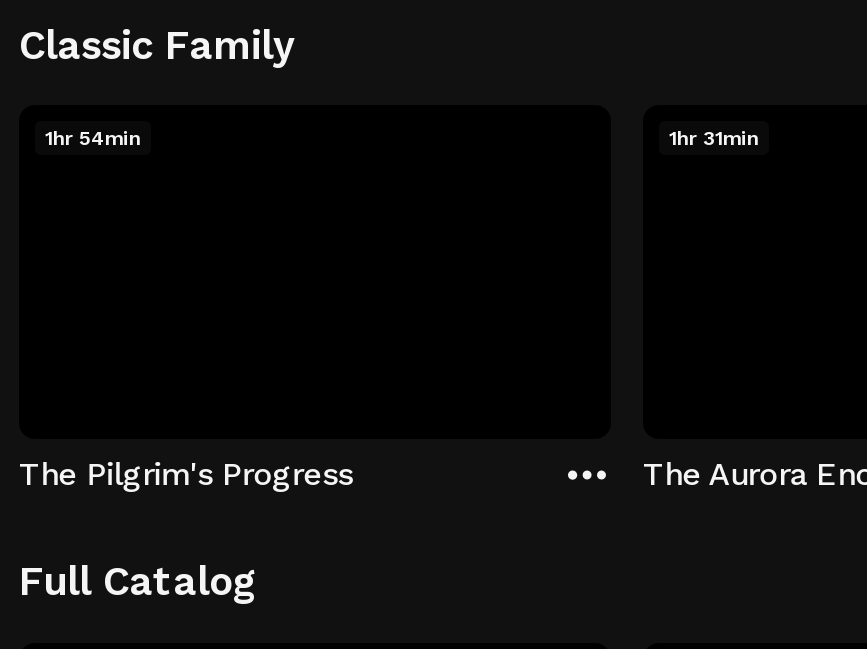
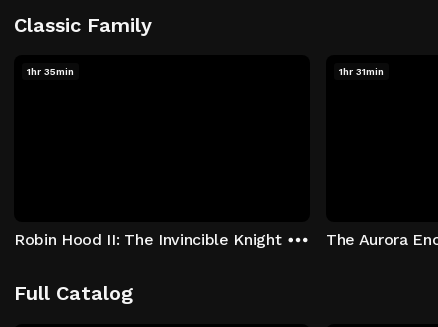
- 1hr 54min
+ 1hr 35min

- The Pilgrim's Progress
+ Robin Hood II: The Invincible Knight
